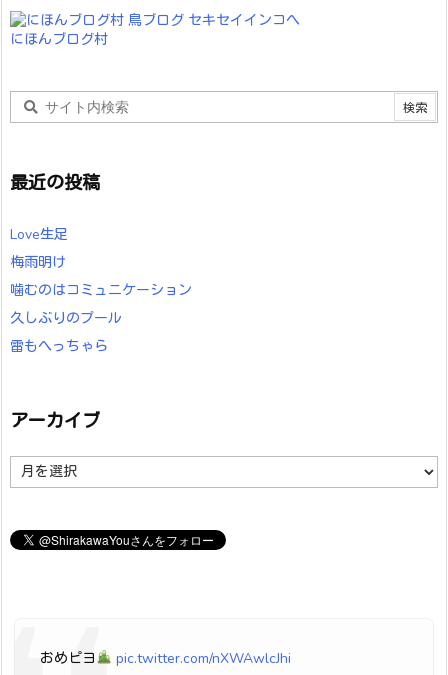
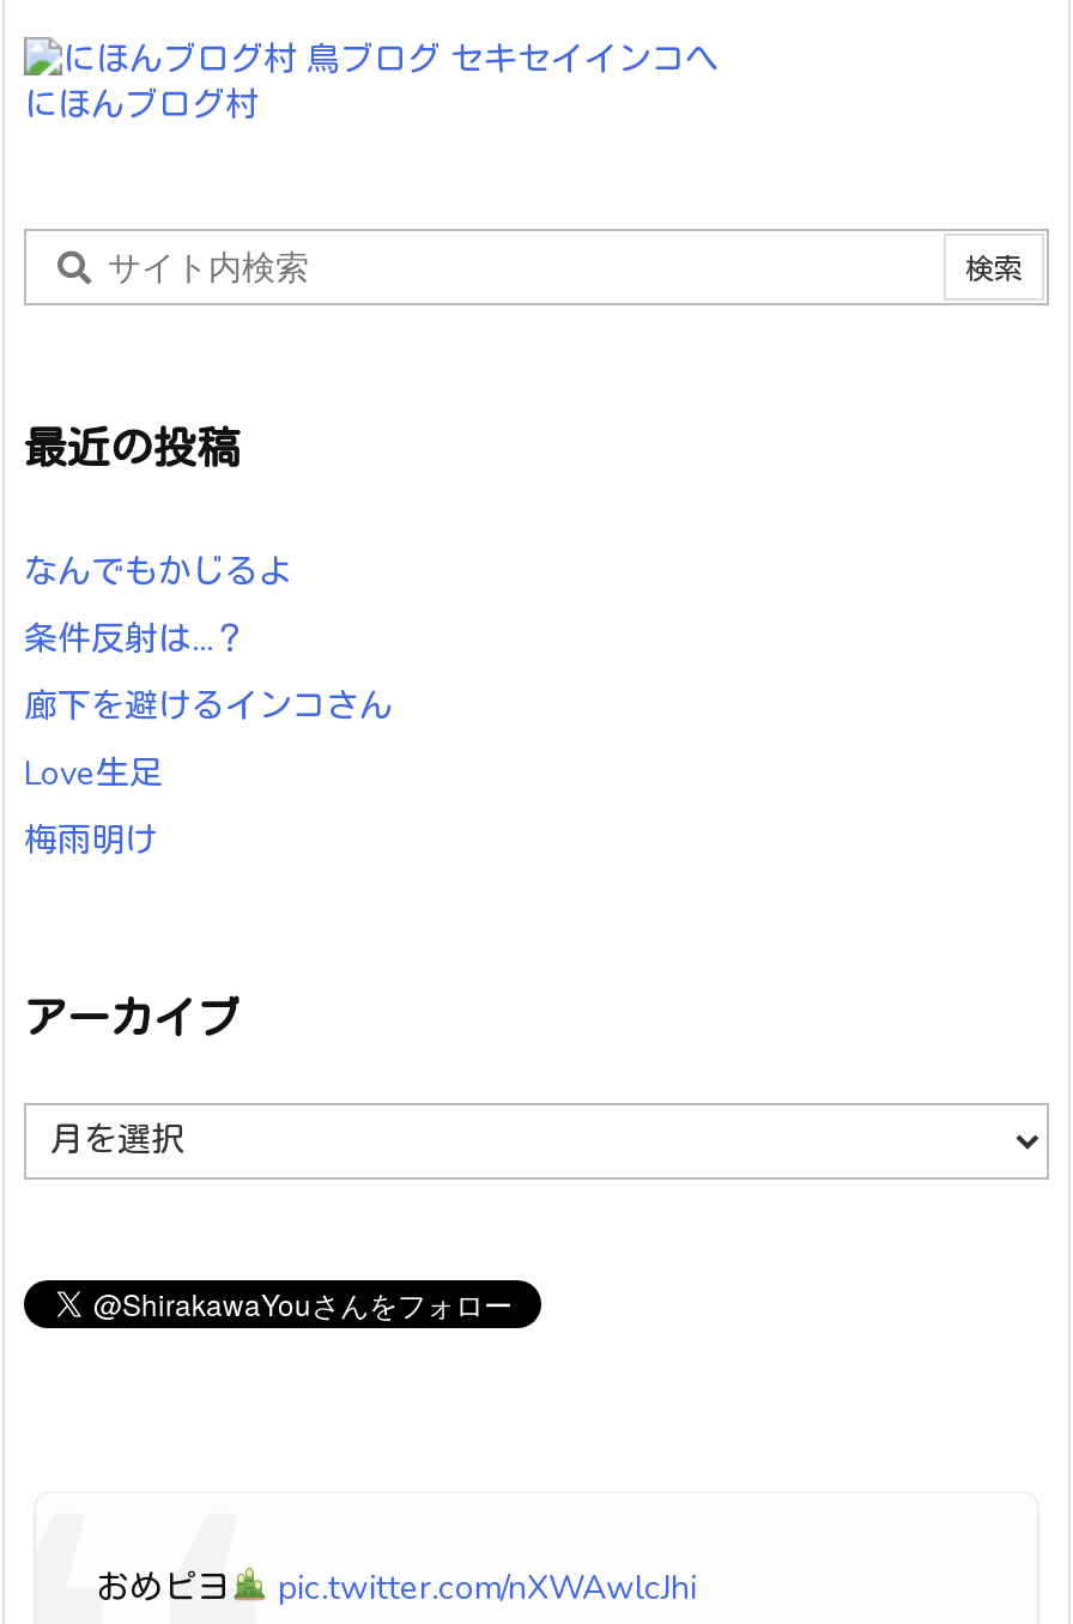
+ なんでもかじるよ
+ 条件反射は…？
+ 廊下を避けるインコさん

moved down: Love生足 | 梅雨明け

- 噛むのはコミュニケーション
- 久しぶりのプール
- 雷もへっちゃら
